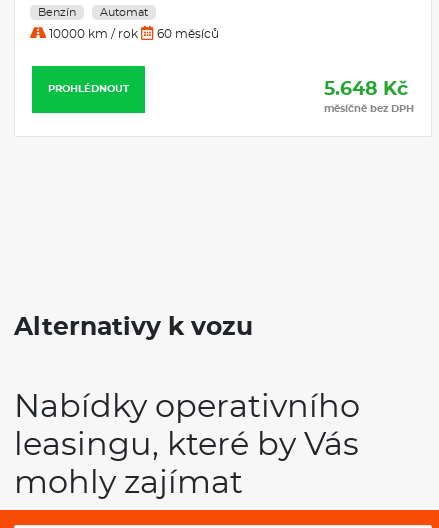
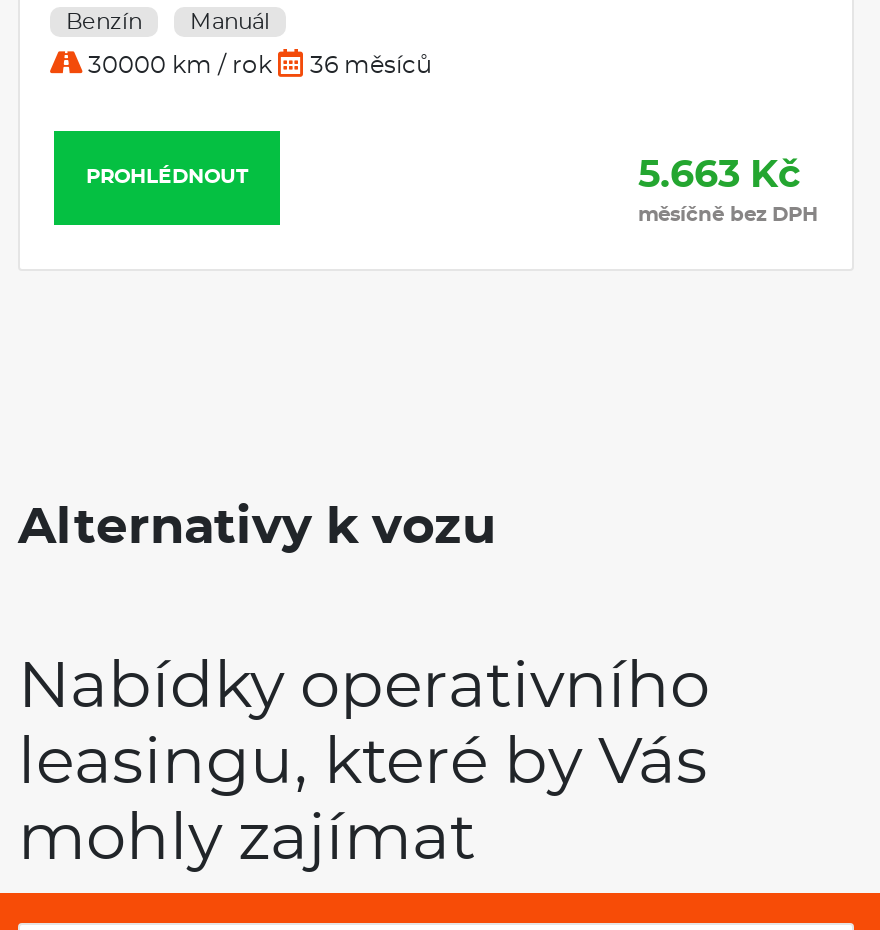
- Automat
+ Manuál

- 10000 km / rok
- 60 měsíců
+ 30000 km / rok
+ 36 měsíců

- 5.648 Kč
+ 5.663 Kč
